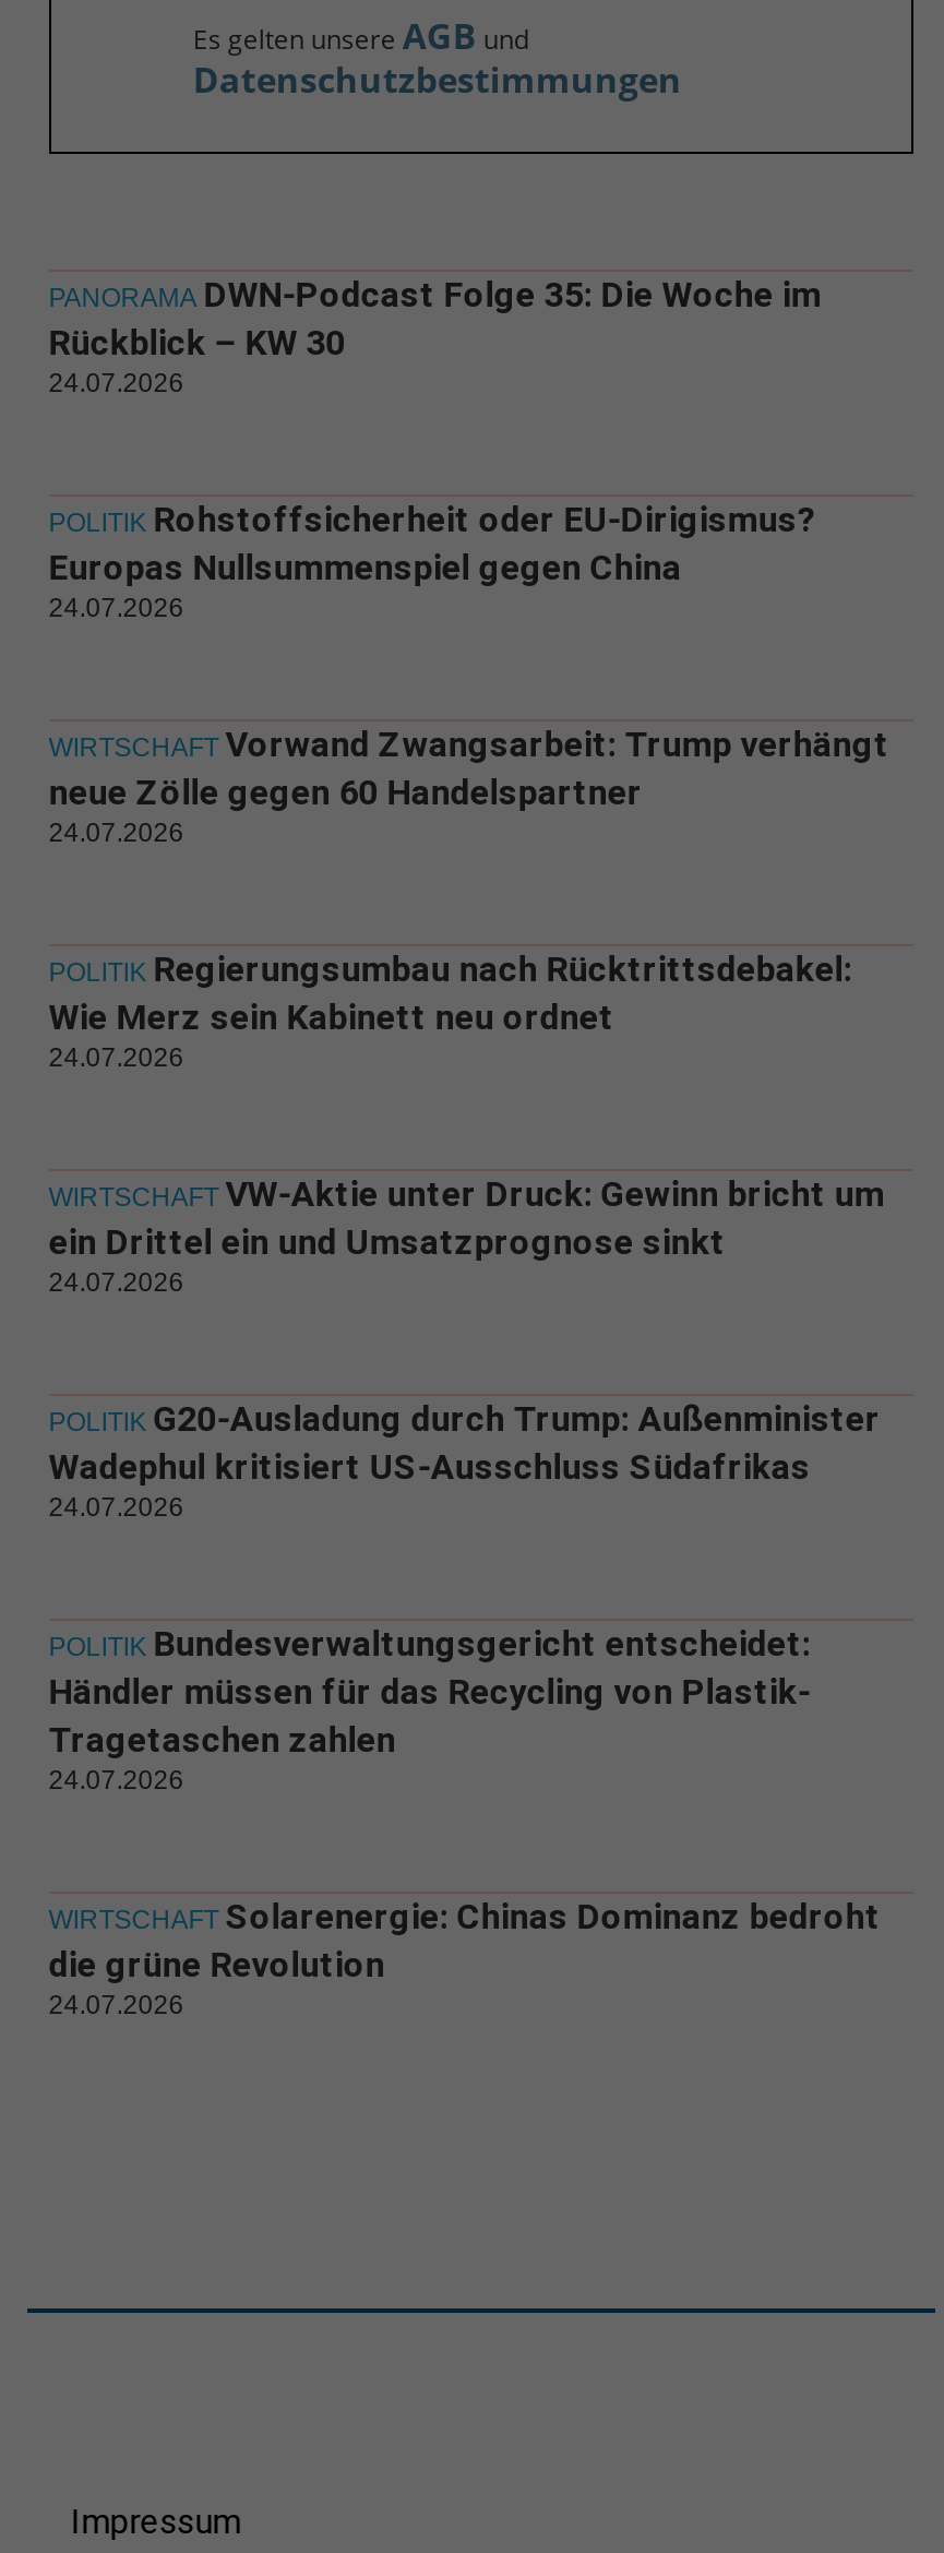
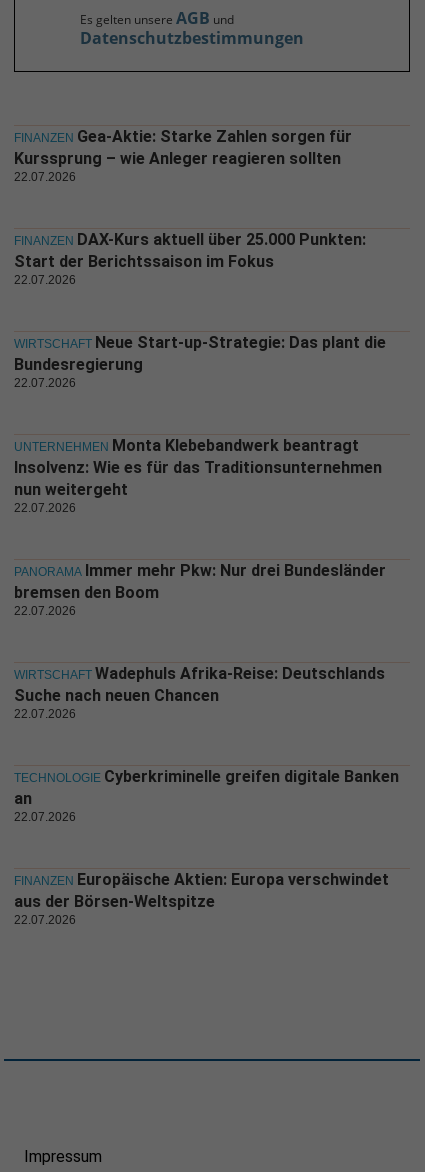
- PANORAMA DWN-Podcast Folge 35: Die Woche im
- Rückblick – KW 30
- 24.07.2026
+ FINANZEN Gea-Aktie: Starke Zahlen sorgen für
+ Kurssprung – wie Anleger reagieren sollten
+ 22.07.2026

- POLITIK Rohstoffsicherheit oder EU-Dirigismus?
- Europas Nullsummenspiel gegen China
- 24.07.2026
+ FINANZEN DAX-Kurs aktuell über 25.000 Punkten:
+ Start der Berichtssaison im Fokus
+ 22.07.2026

- WIRTSCHAFT Vorwand Zwangsarbeit: Trump verhängt
- neue Zölle gegen 60 Handelspartner
- 24.07.2026
+ WIRTSCHAFT Neue Start-up-Strategie: Das plant die
+ Bundesregierung
+ 22.07.2026

- POLITIK Regierungsumbau nach Rücktrittsdebakel:
- Wie Merz sein Kabinett neu ordnet
- 24.07.2026
+ UNTERNEHMEN Monta Klebebandwerk beantragt
+ Insolvenz: Wie es für das Traditionsunternehmen
+ nun weitergeht
+ 22.07.2026

- WIRTSCHAFT VW-Aktie unter Druck: Gewinn bricht um
- ein Drittel ein und Umsatzprognose sinkt
- 24.07.2026
+ PANORAMA Immer mehr Pkw: Nur drei Bundesländer
+ bremsen den Boom
+ 22.07.2026

- POLITIK G20-Ausladung durch Trump: Außenminister
- Wadephul kritisiert US-Ausschluss Südafrikas
- 24.07.2026
+ WIRTSCHAFT Wadephuls Afrika-Reise: Deutschlands
+ Suche nach neuen Chancen
+ 22.07.2026

- POLITIK Bundesverwaltungsgericht entscheidet:
- Händler müssen für das Recycling von Plastik-
- Tragetaschen zahlen
- 24.07.2026
+ TECHNOLOGIE Cyberkriminelle greifen digitale Banken
+ an
+ 22.07.2026

- WIRTSCHAFT Solarenergie: Chinas Dominanz bedroht
- die grüne Revolution
- 24.07.2026
+ FINANZEN Europäische Aktien: Europa verschwindet
+ aus der Börsen-Weltspitze
+ 22.07.2026
